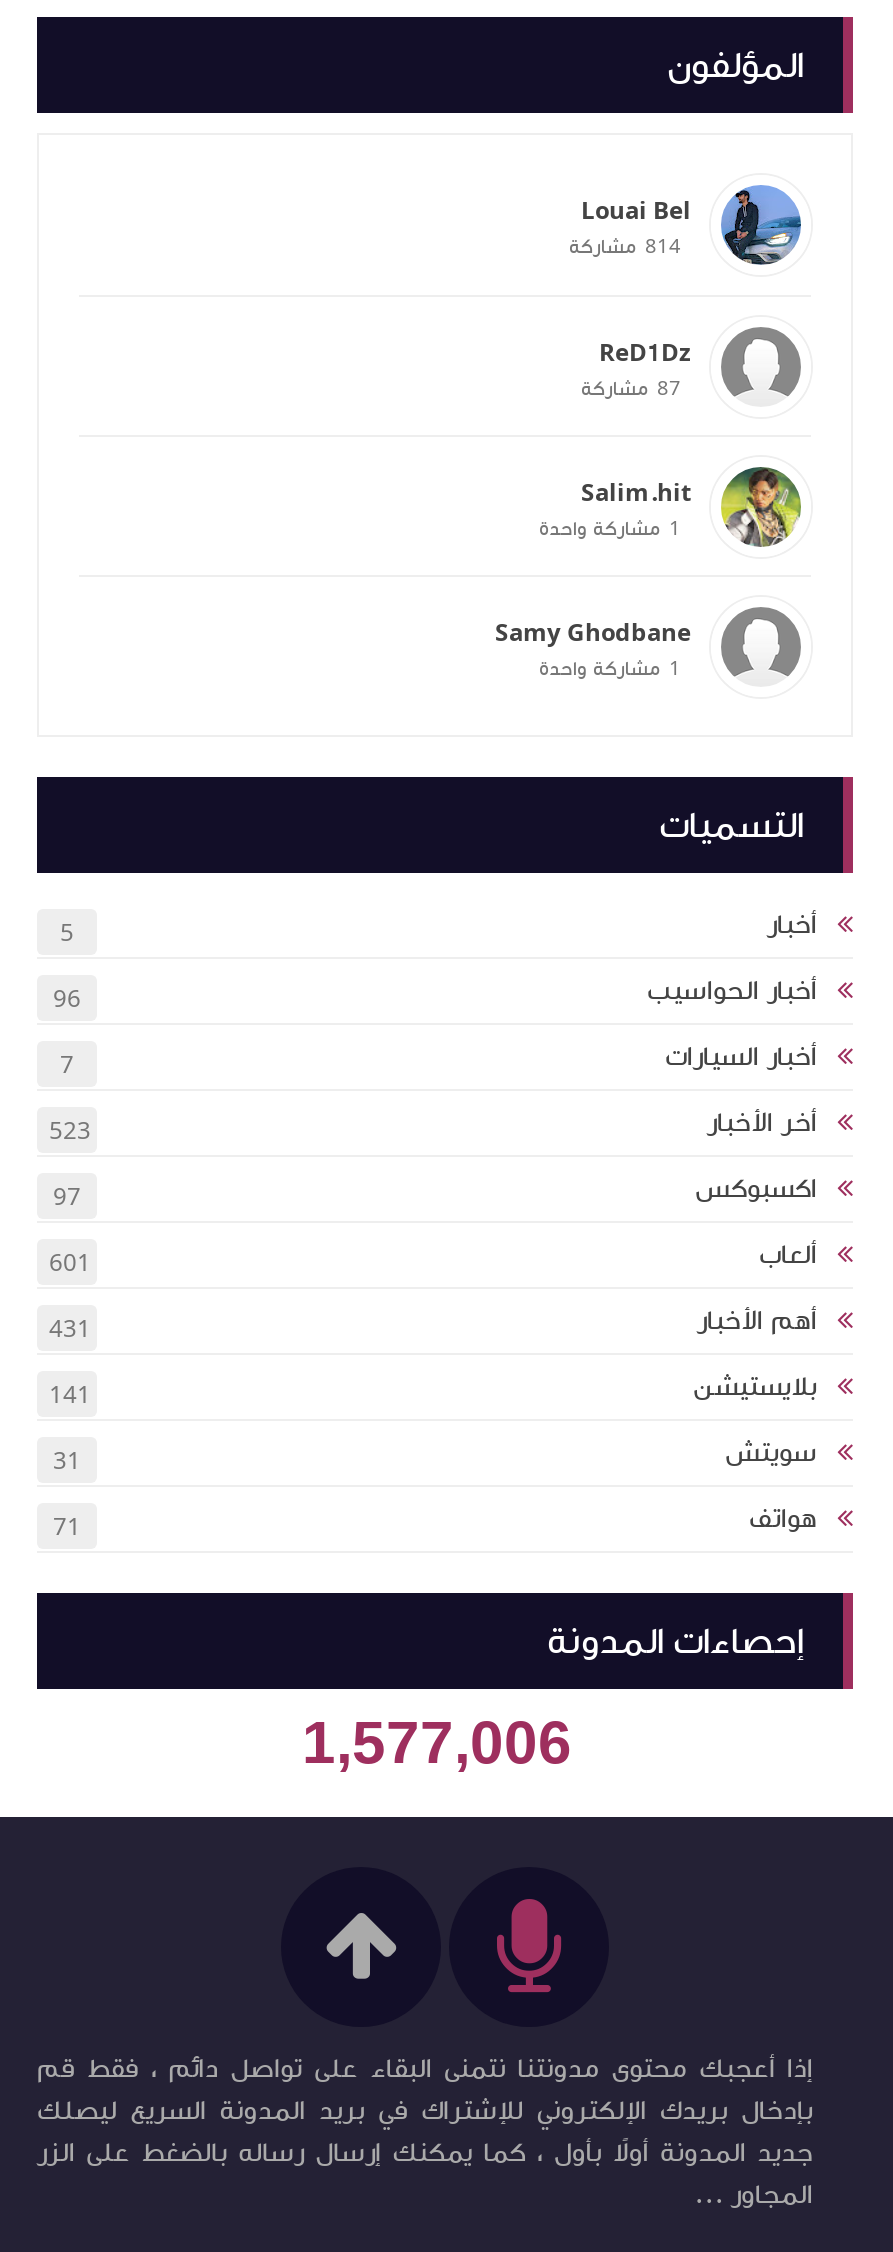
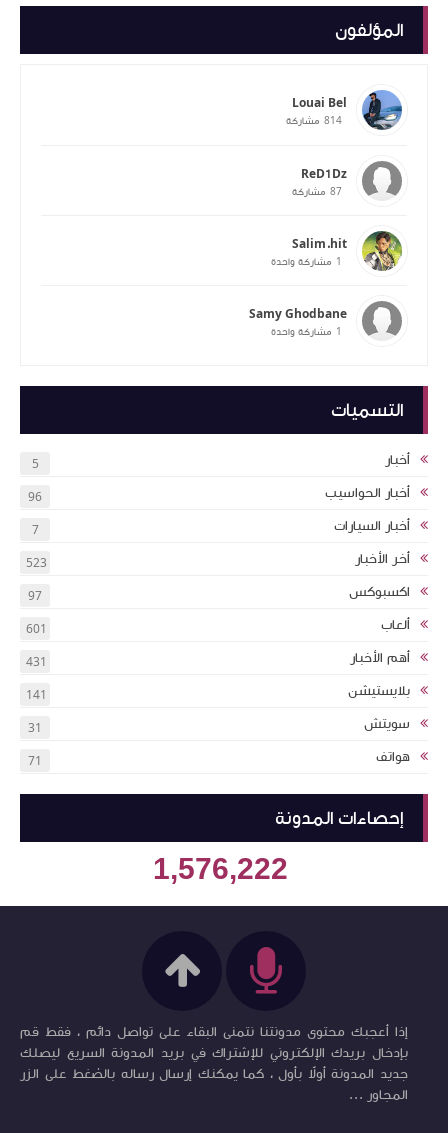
- 1,577,006
+ 1,576,222
